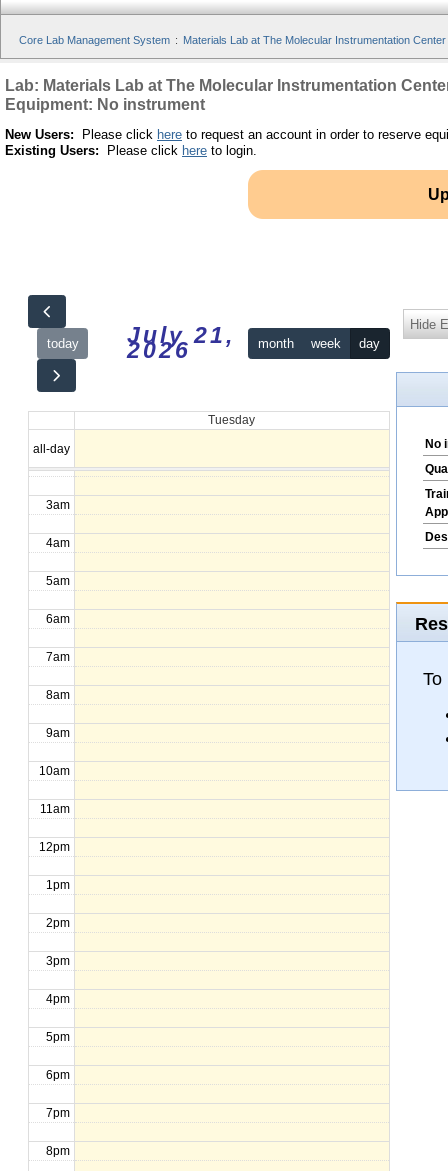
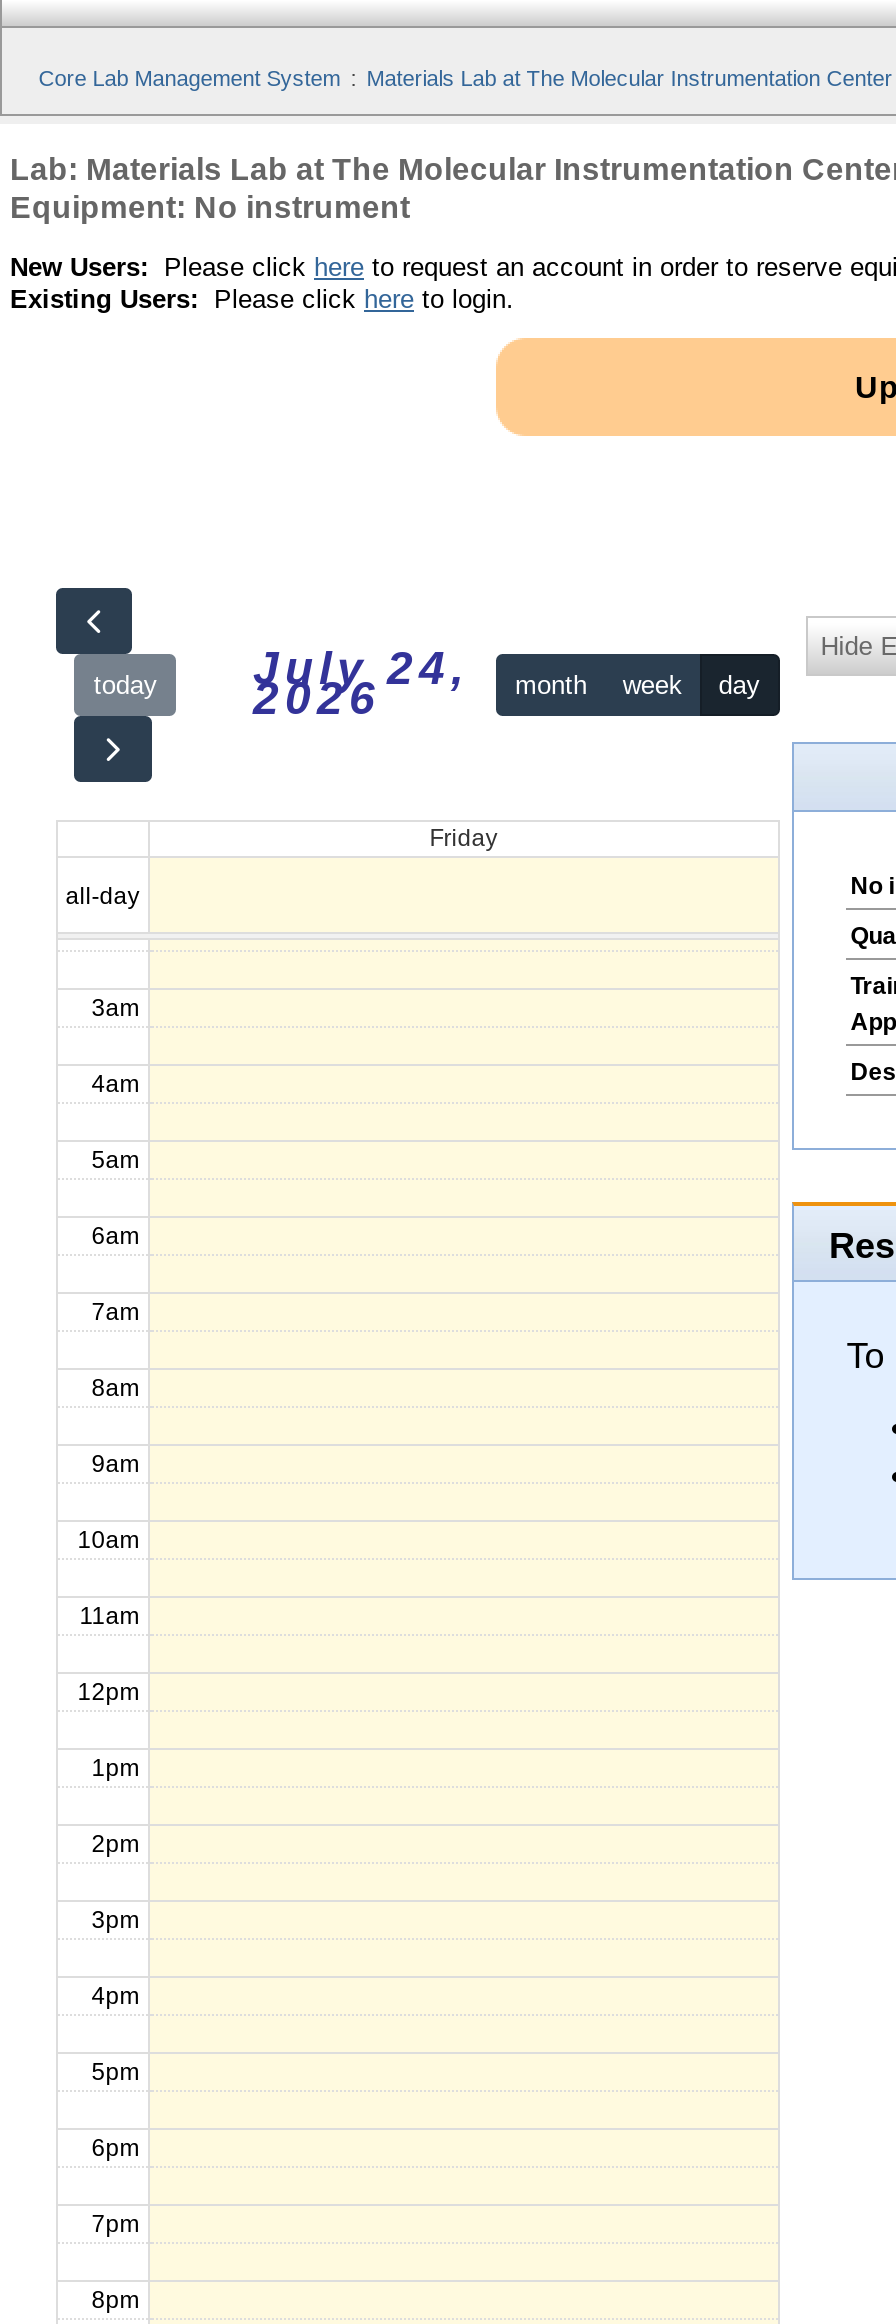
- July 21, month week day
+ July 24, month week day

- Tuesday
+ Friday
